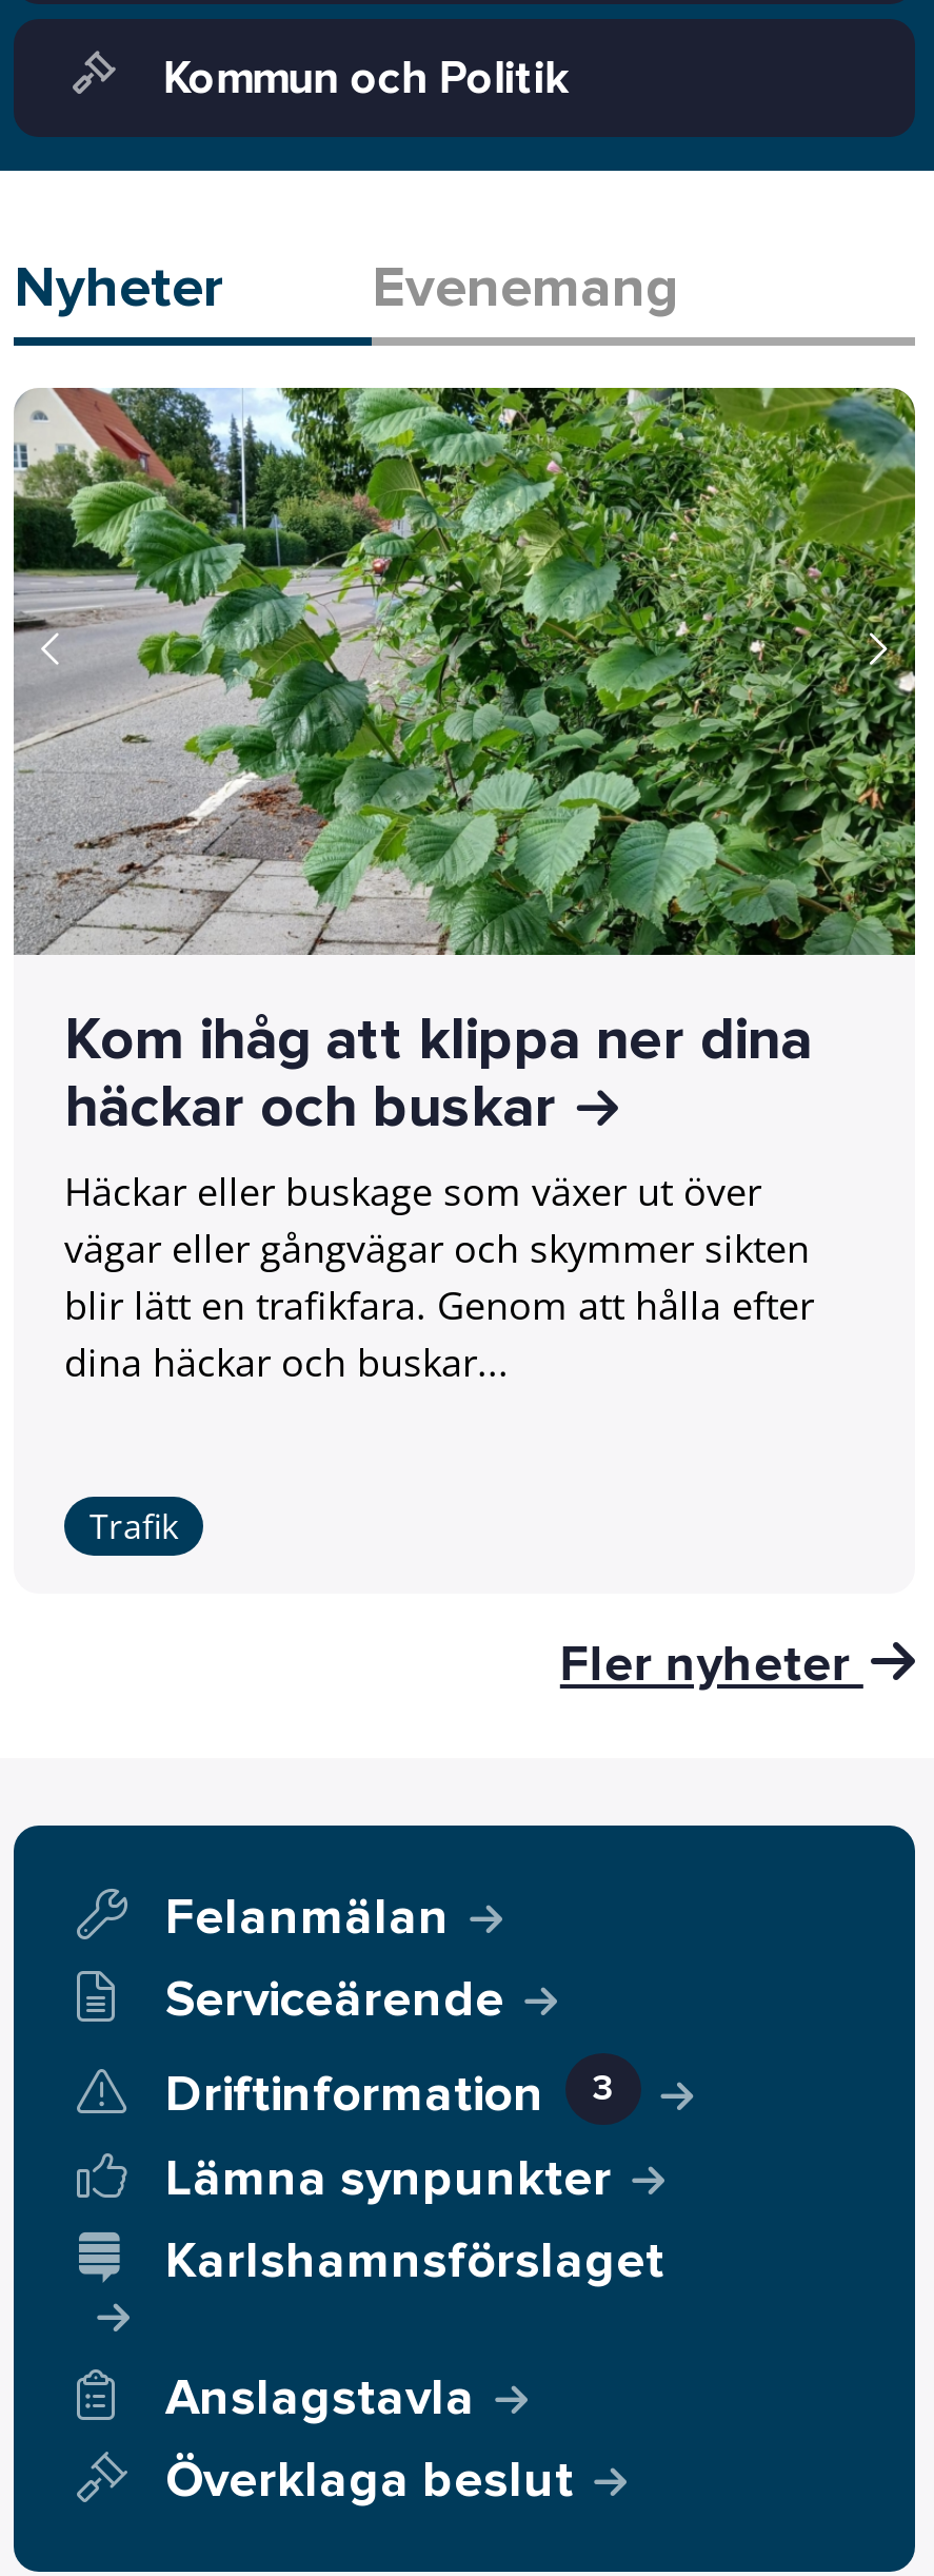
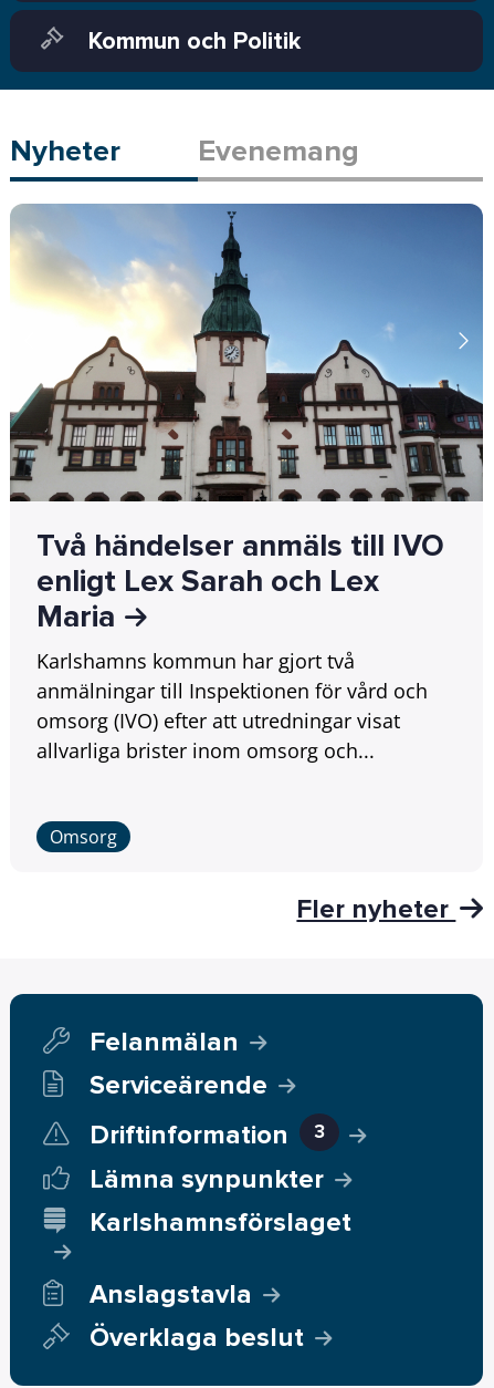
- [image]
- Kom ihåg att klippa ner dina
- häckar och buskar
- Häckar eller buskage som växer ut över
- vägar eller gångvägar och skymmer sikten
- blir lätt en trafikfara. Genom att hålla efter
- dina häckar och buskar...
+ [image]
+ Två händelser anmäls till IVO
+ enligt Lex Sarah och Lex
+ Maria
+ Karlshamns kommun har gjort två
+ anmälningar till Inspektionen för vård och
+ omsorg (IVO) efter att utredningar visat
+ allvarliga brister inom omsorg och...

- Trafik
+ Omsorg
